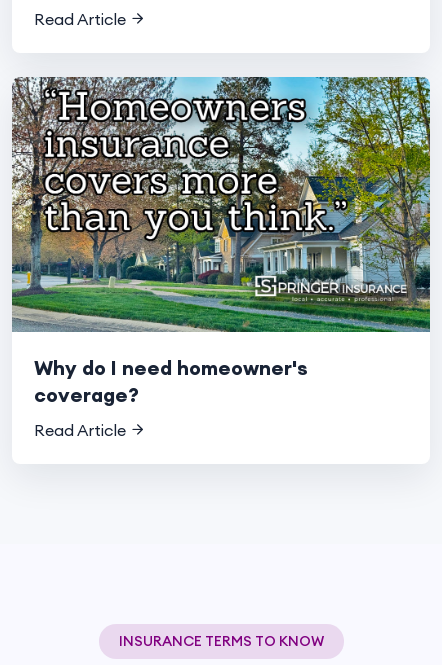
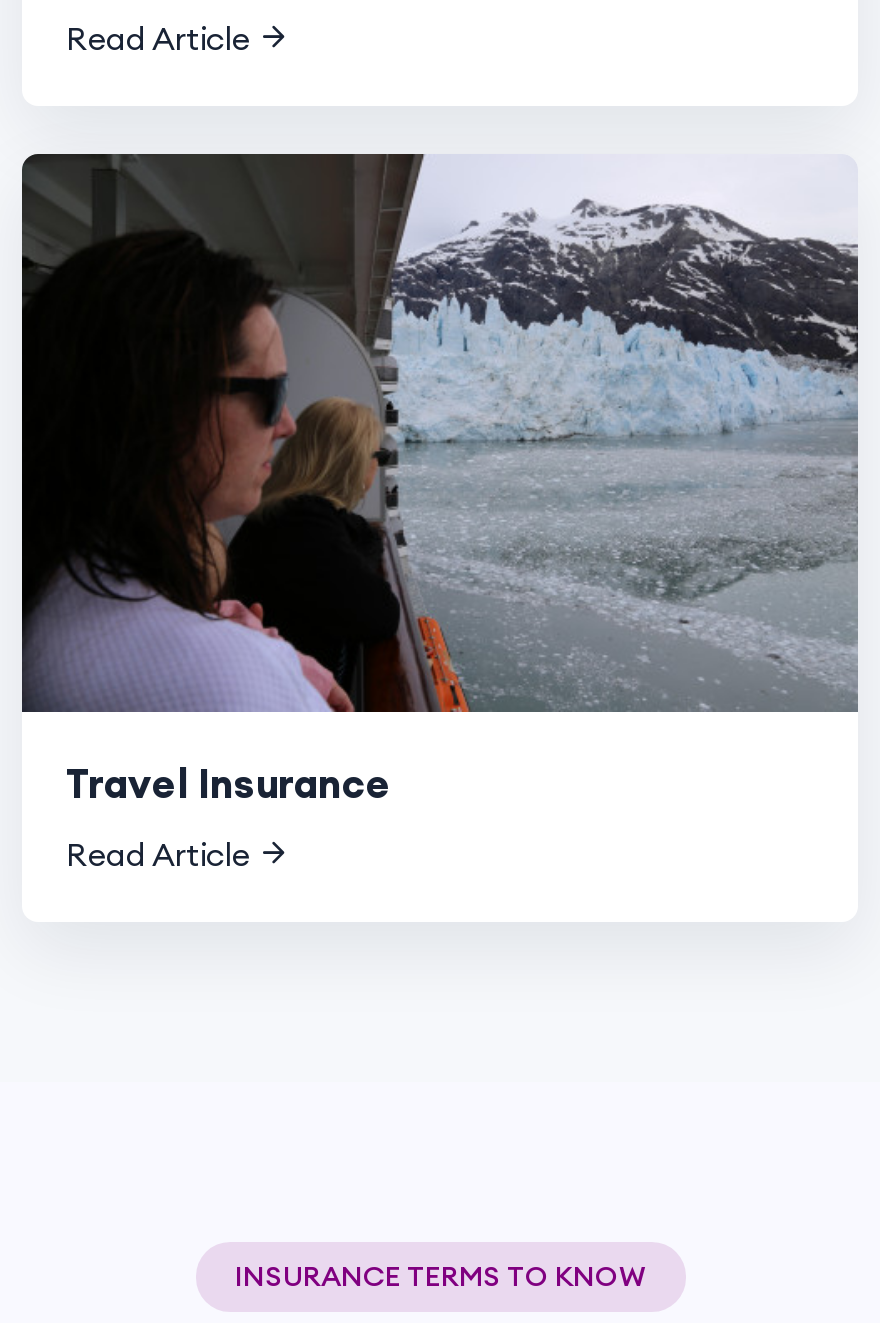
- [image]
- Why do I need homeowner's
- coverage?
+ [image]
+ Travel Insurance
